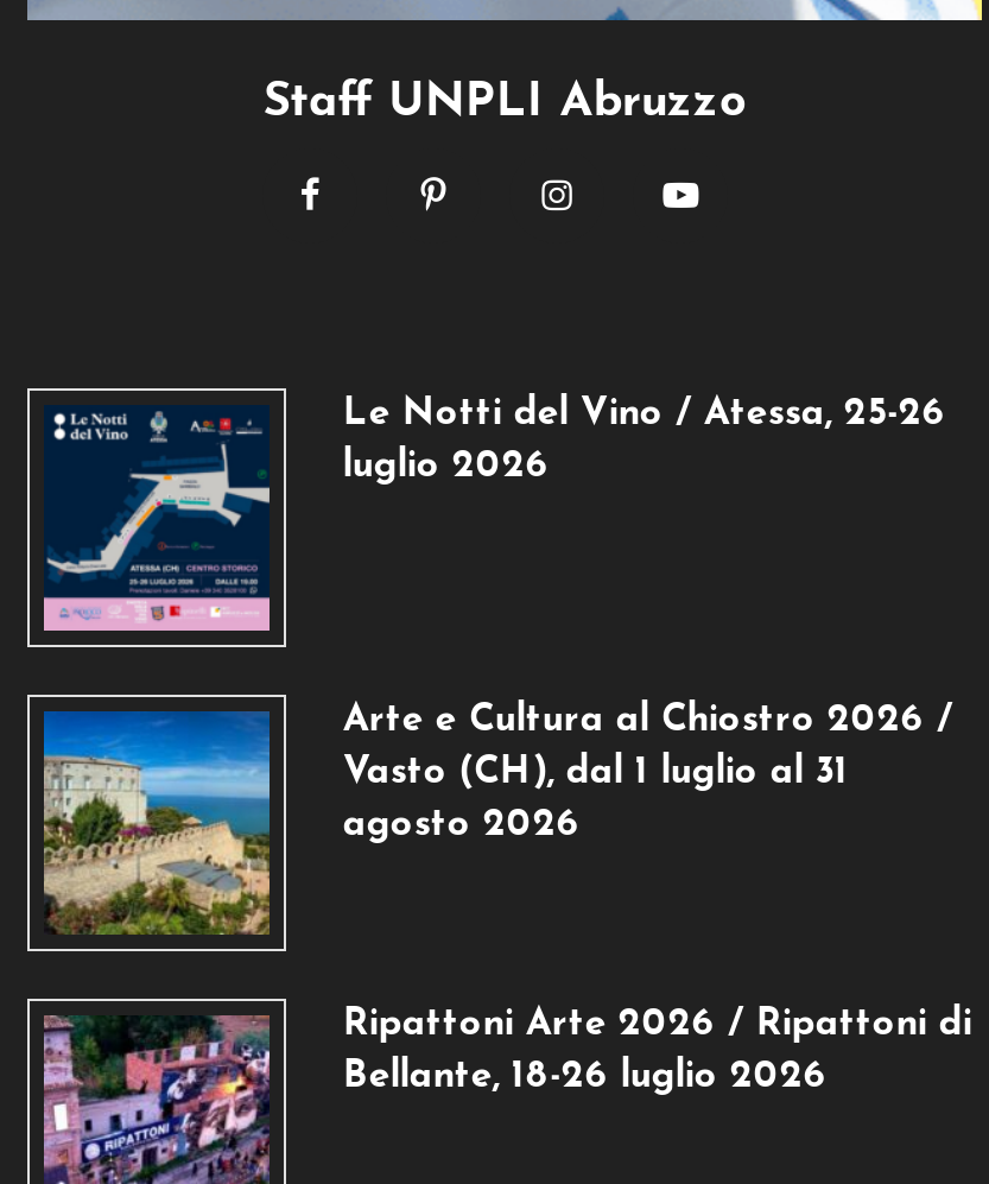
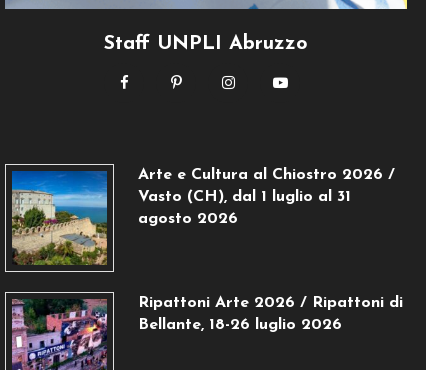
- [image]
- Le Notti del Vino / Atessa, 25-26
- luglio 2026
